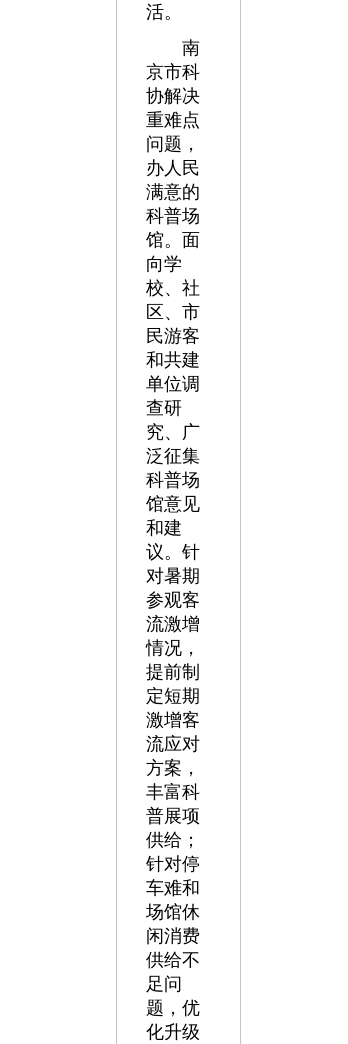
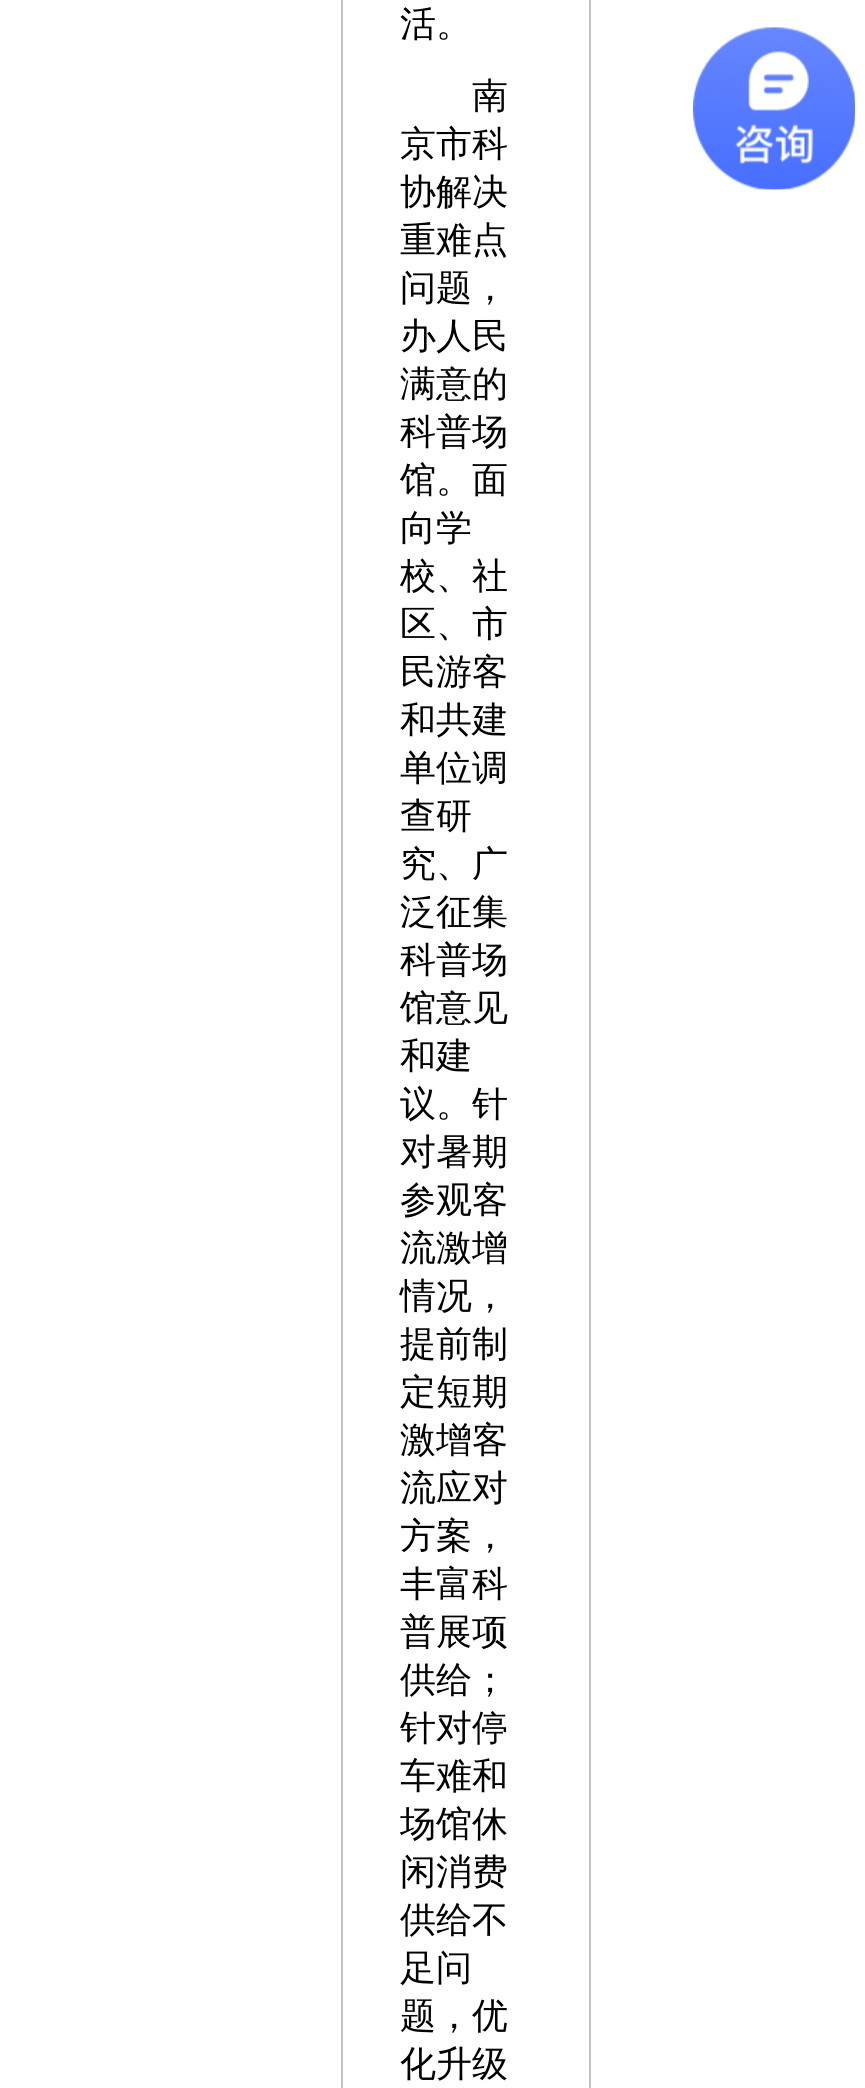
+ [image]
